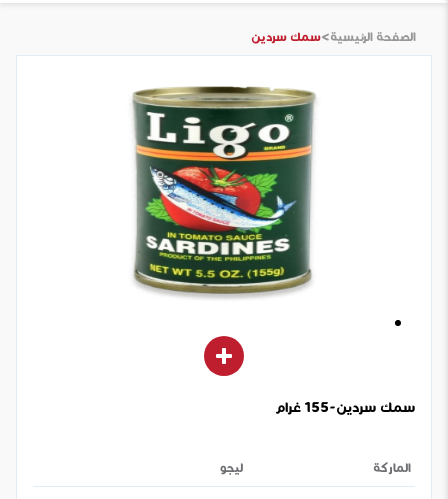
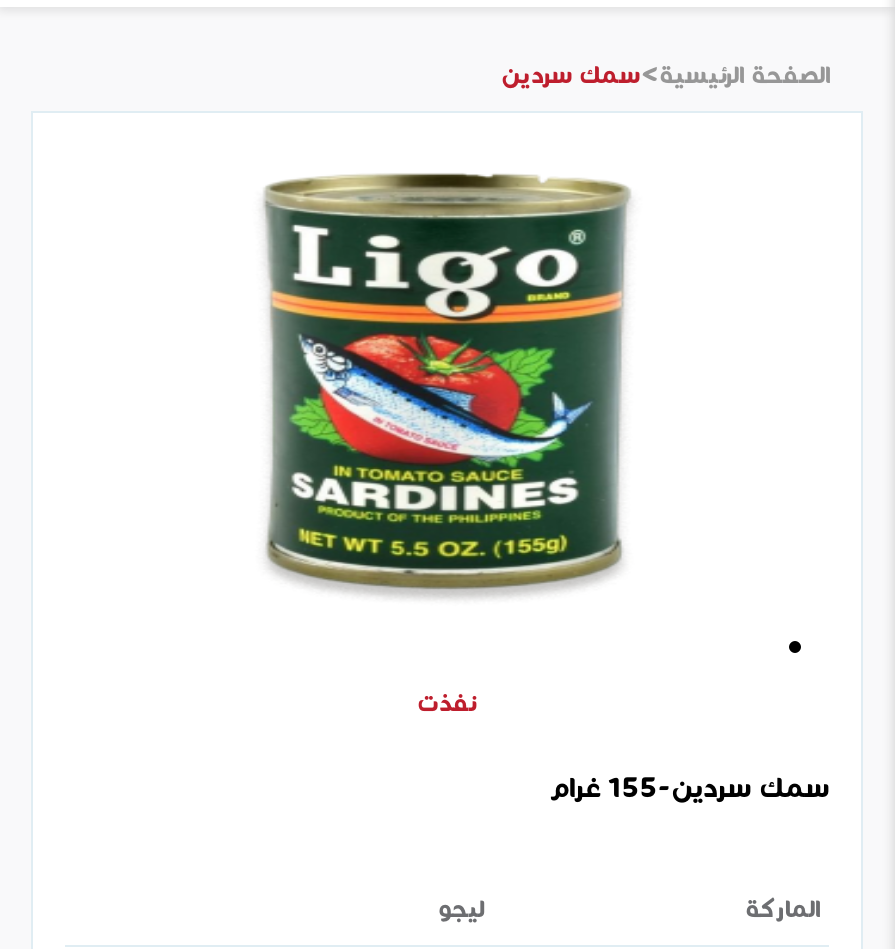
+ نفذت
